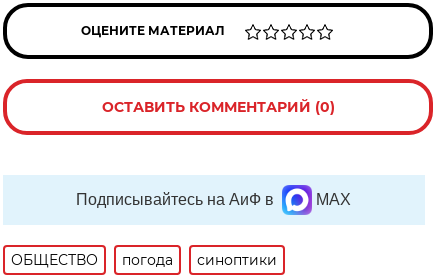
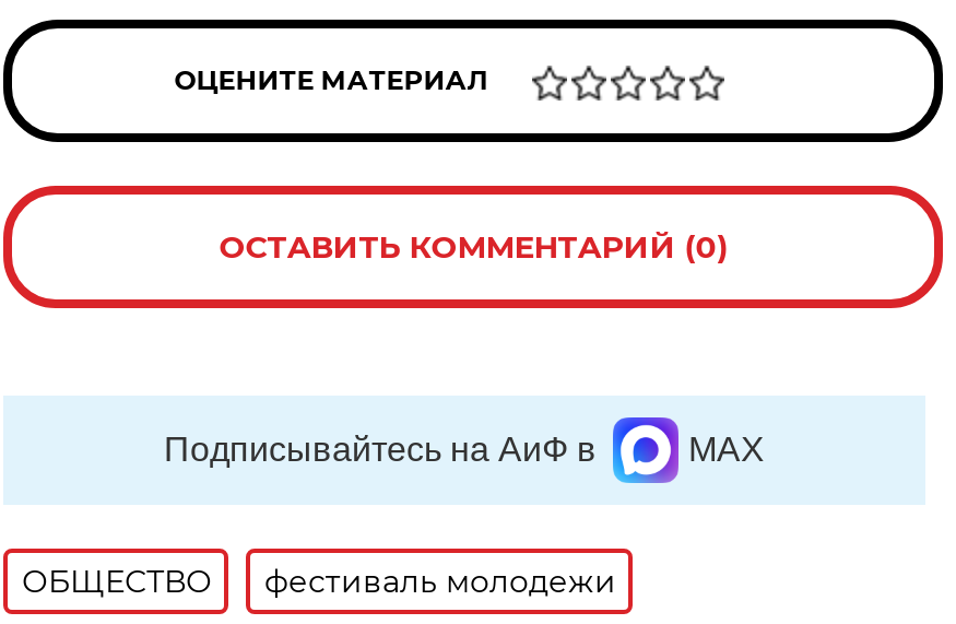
- погода
- синоптики
+ фестиваль молодежи
